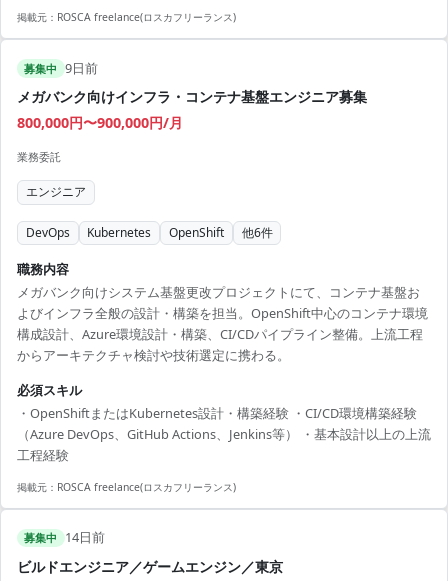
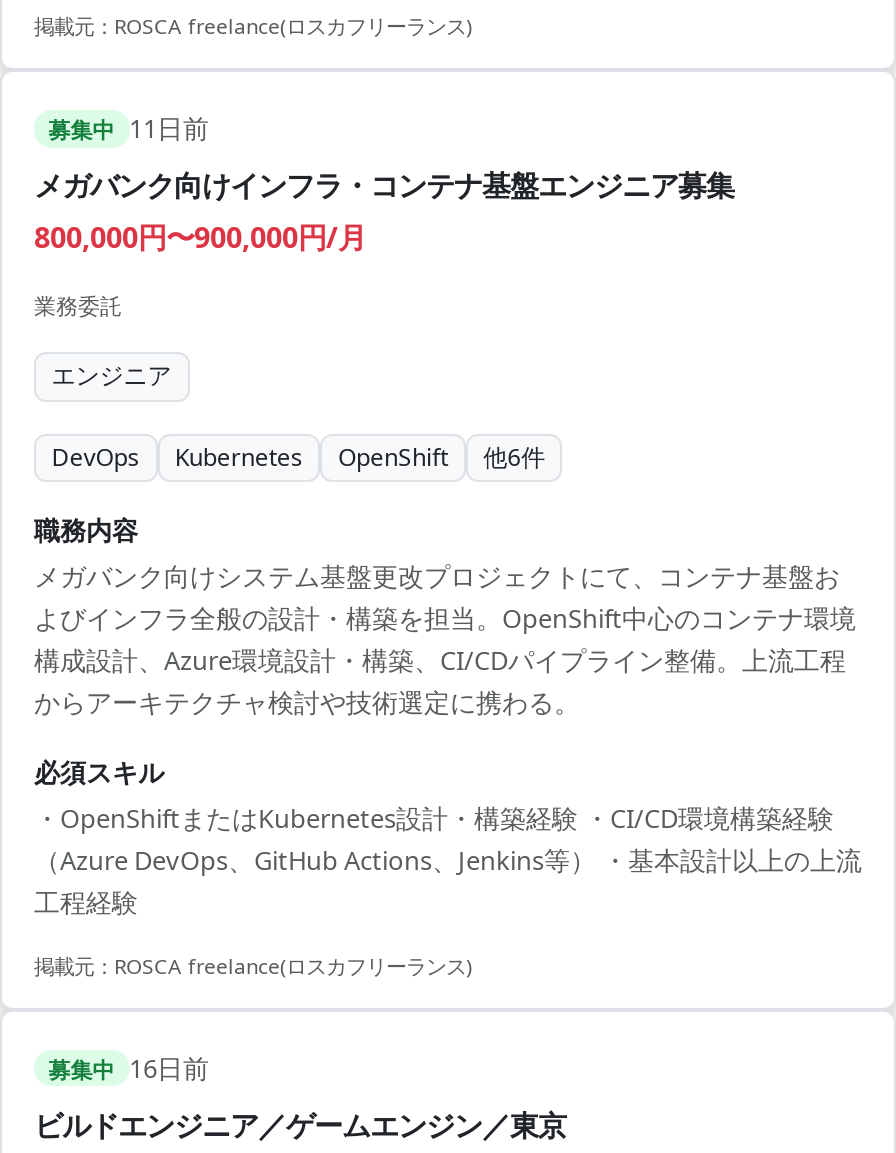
- 募集中 9日前
+ 募集中 11日前

- 募集中 14日前
+ 募集中 16日前
